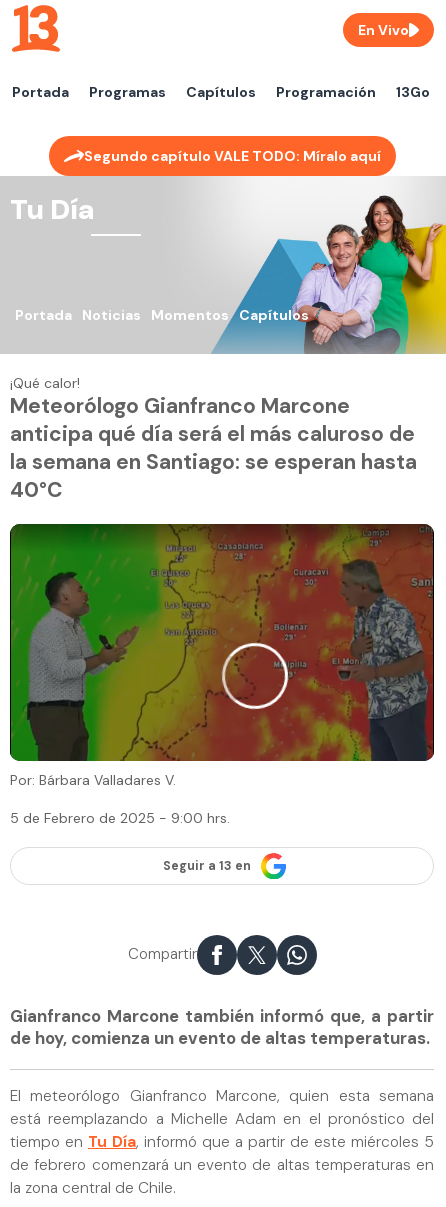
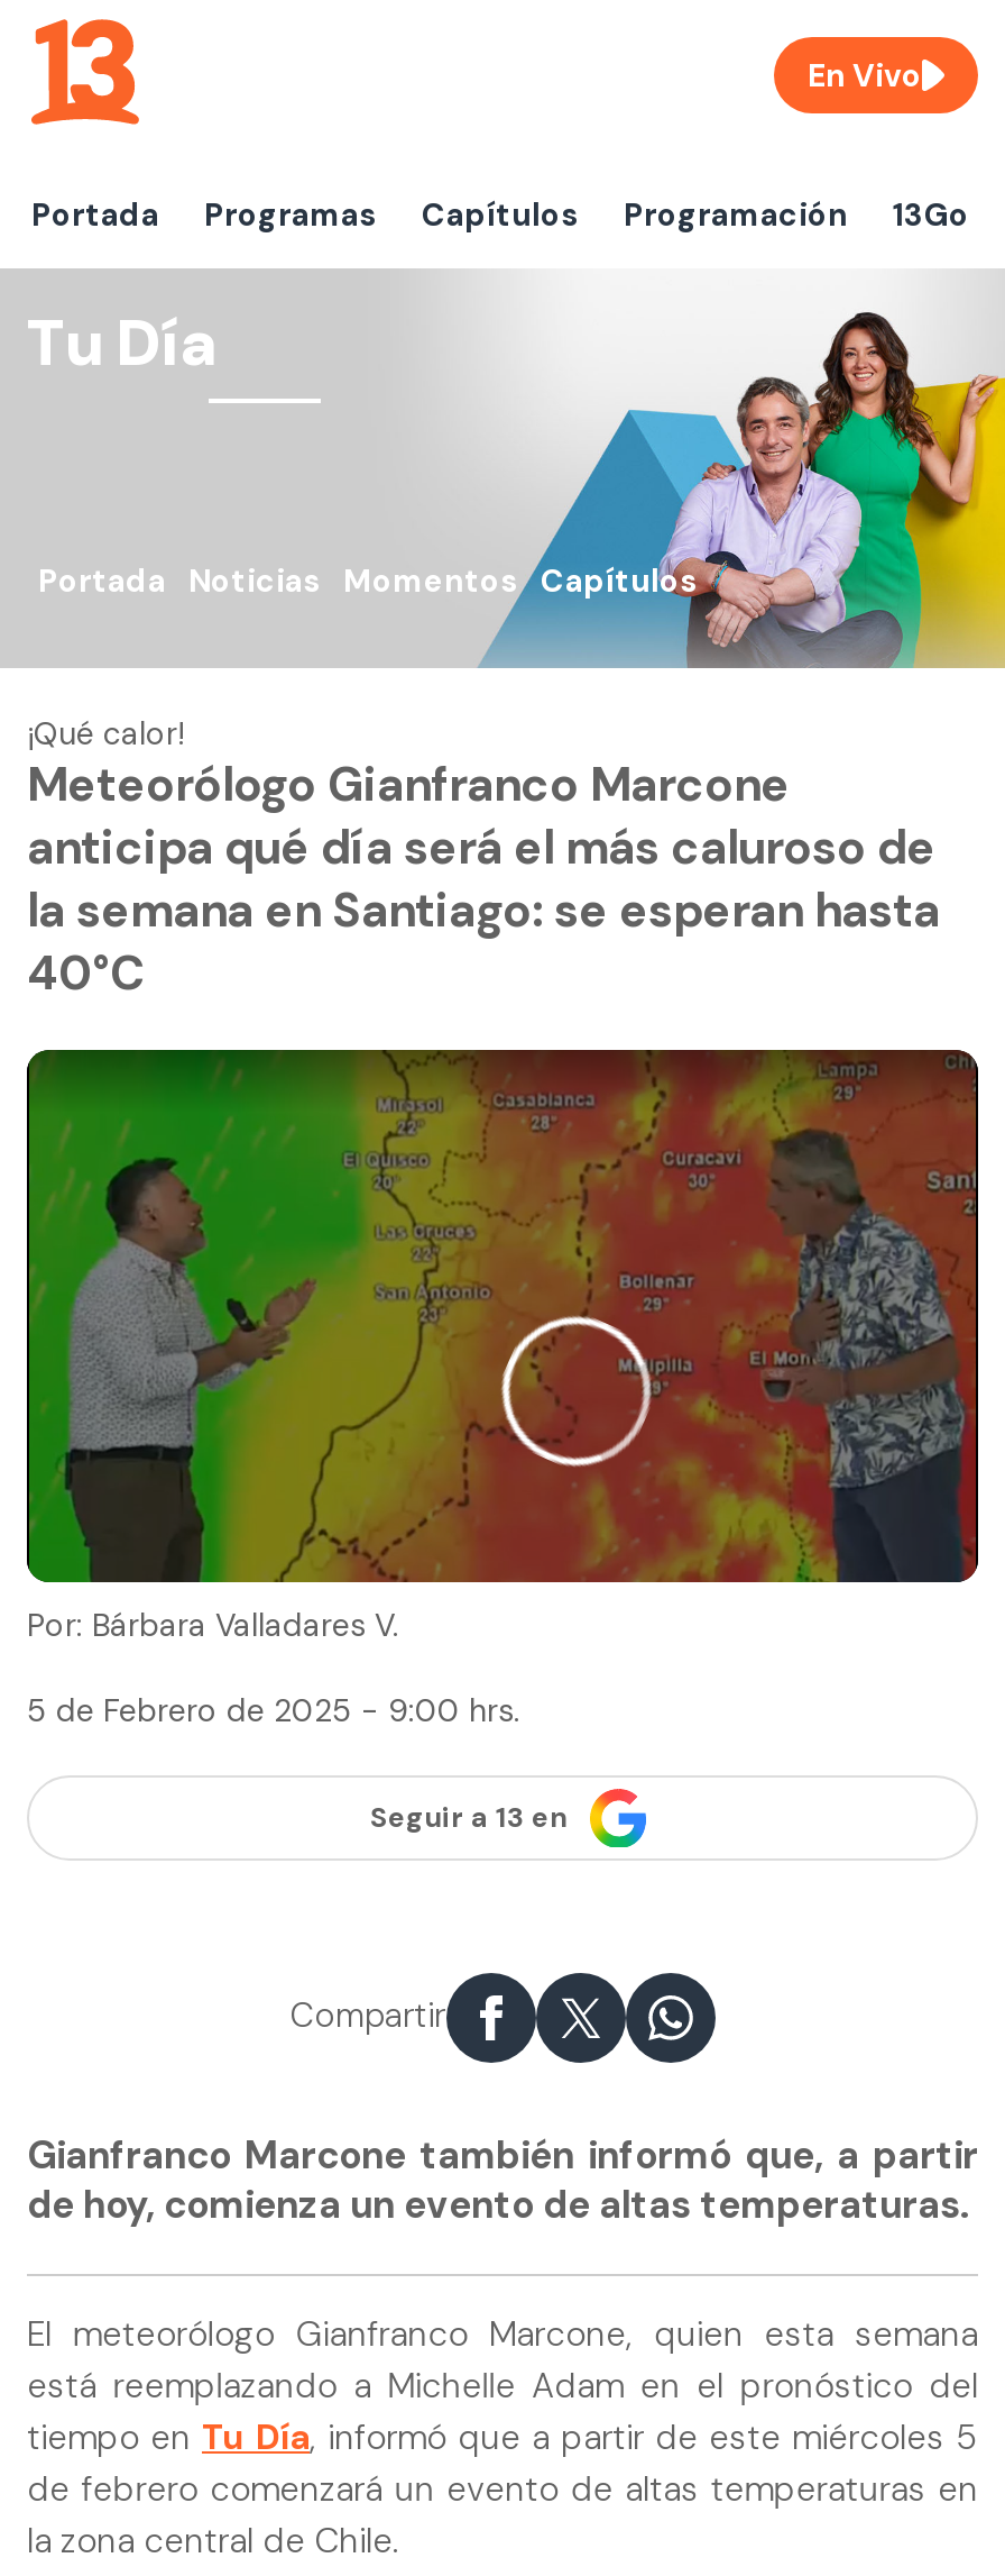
- Segundo capítulo VALE TODO: Míralo aquí
